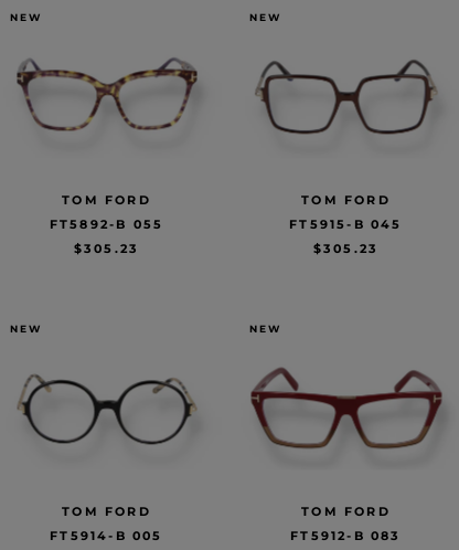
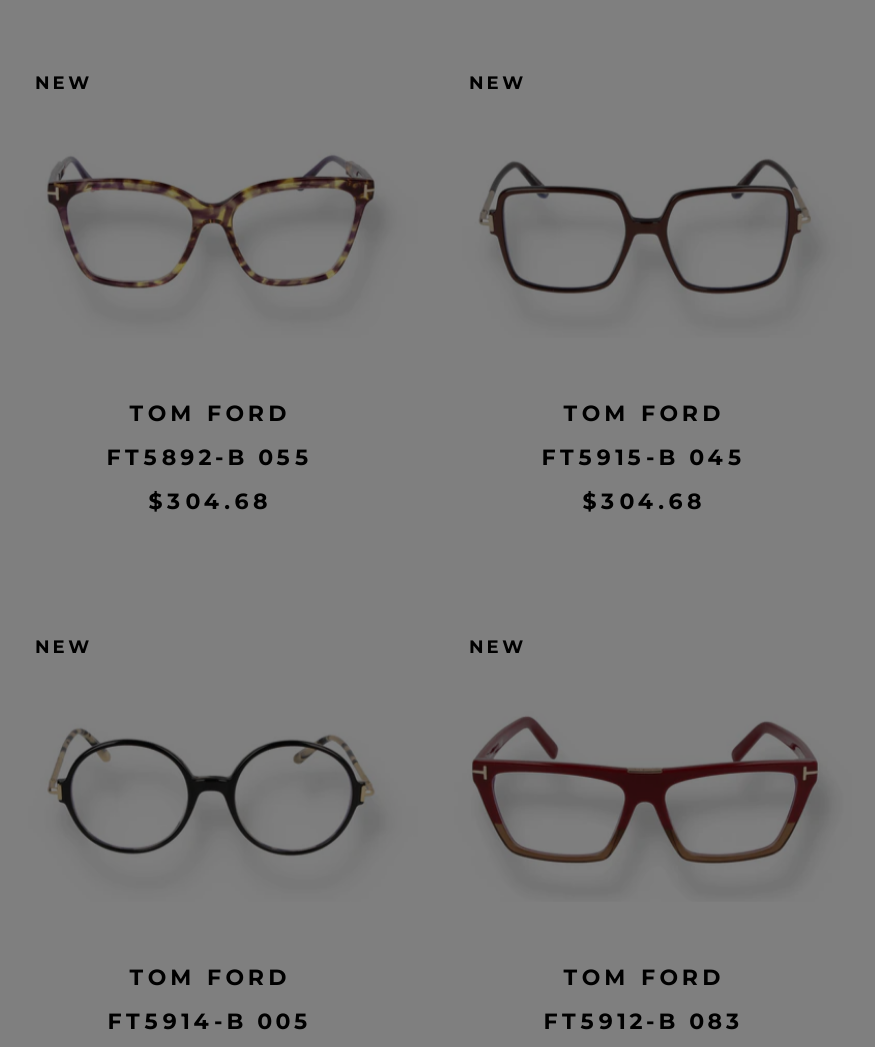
- $305.23
+ $304.68

- $305.23
+ $304.68
